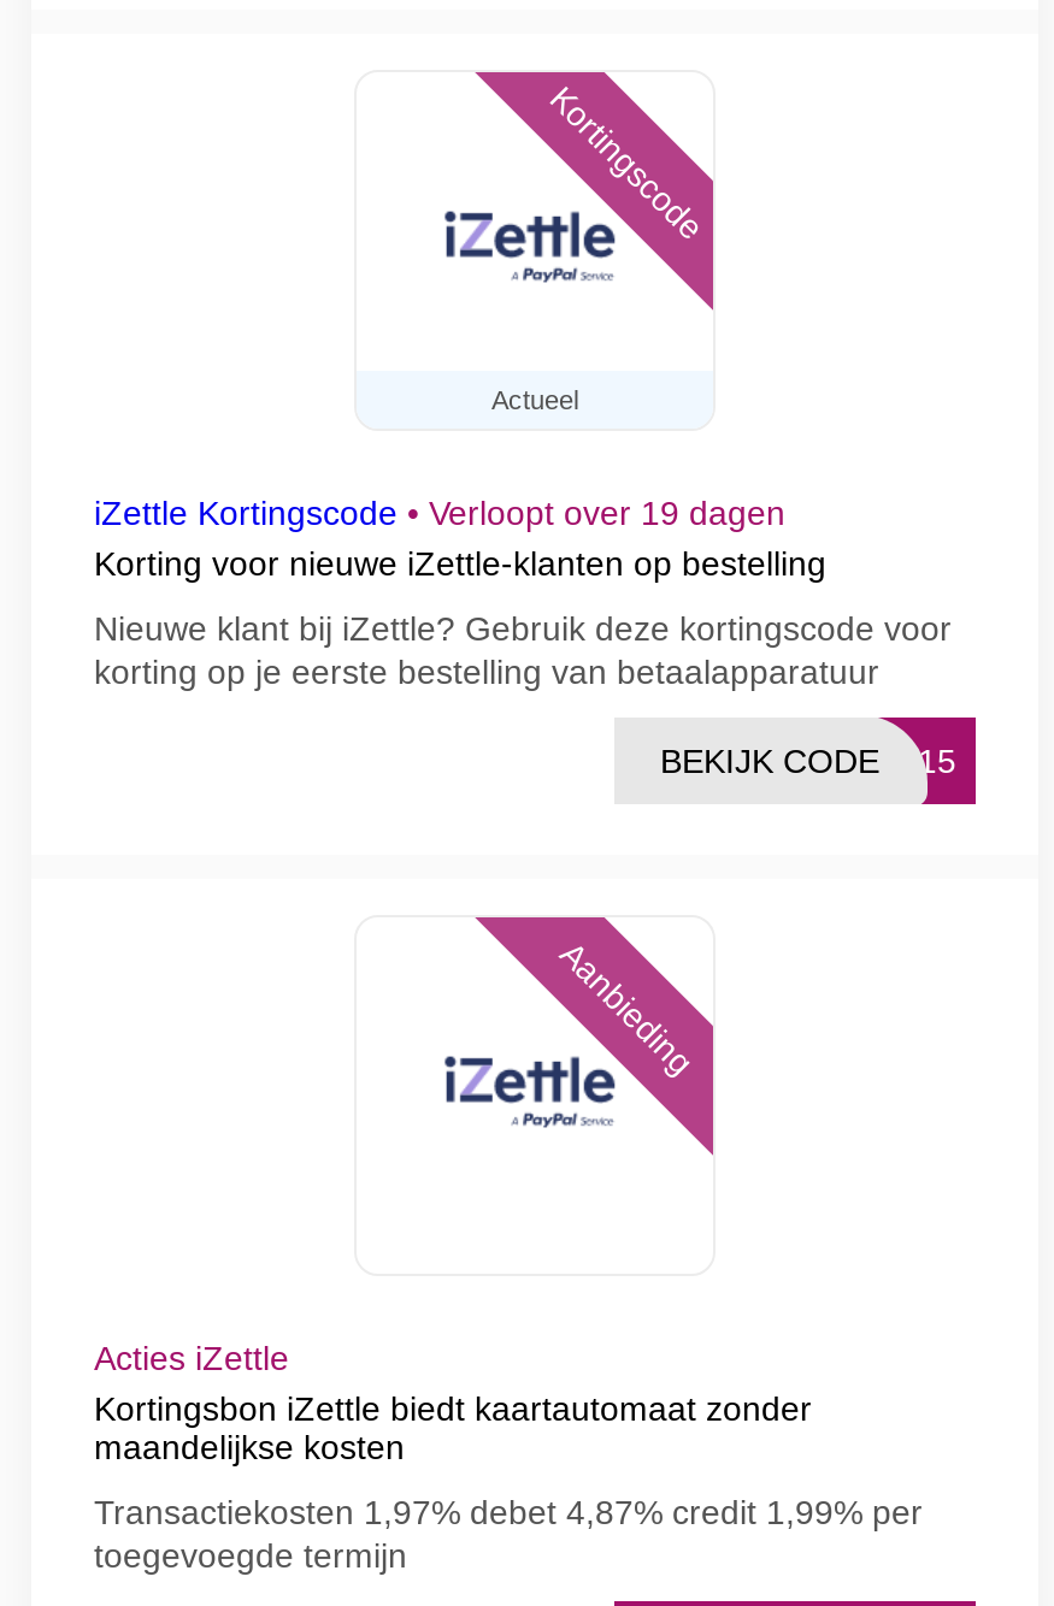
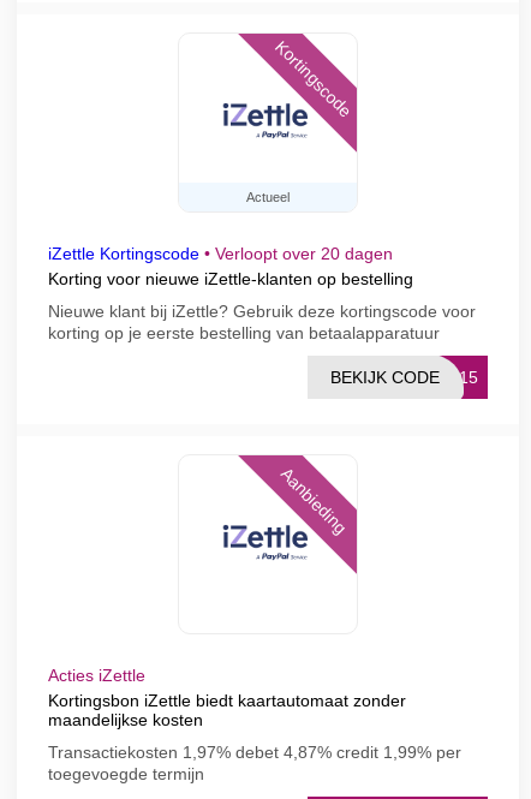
- iZettle Kortingscode • Verloopt over 19 dagen
+ iZettle Kortingscode • Verloopt over 20 dagen
